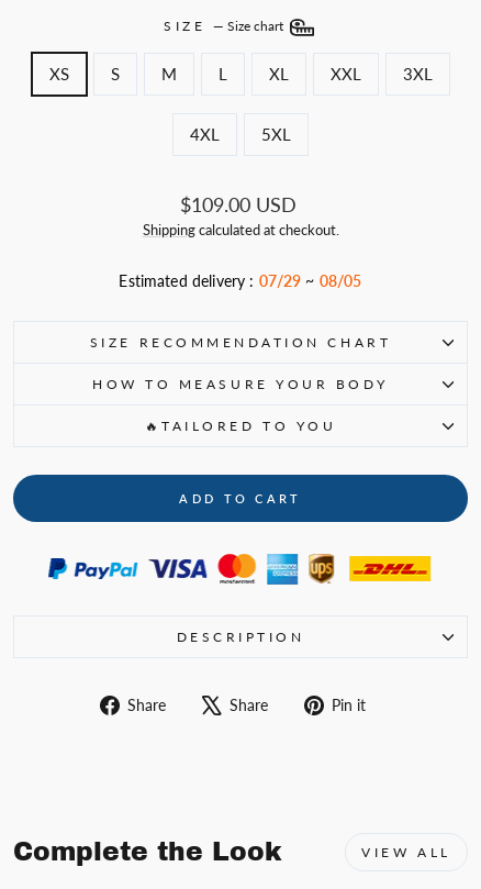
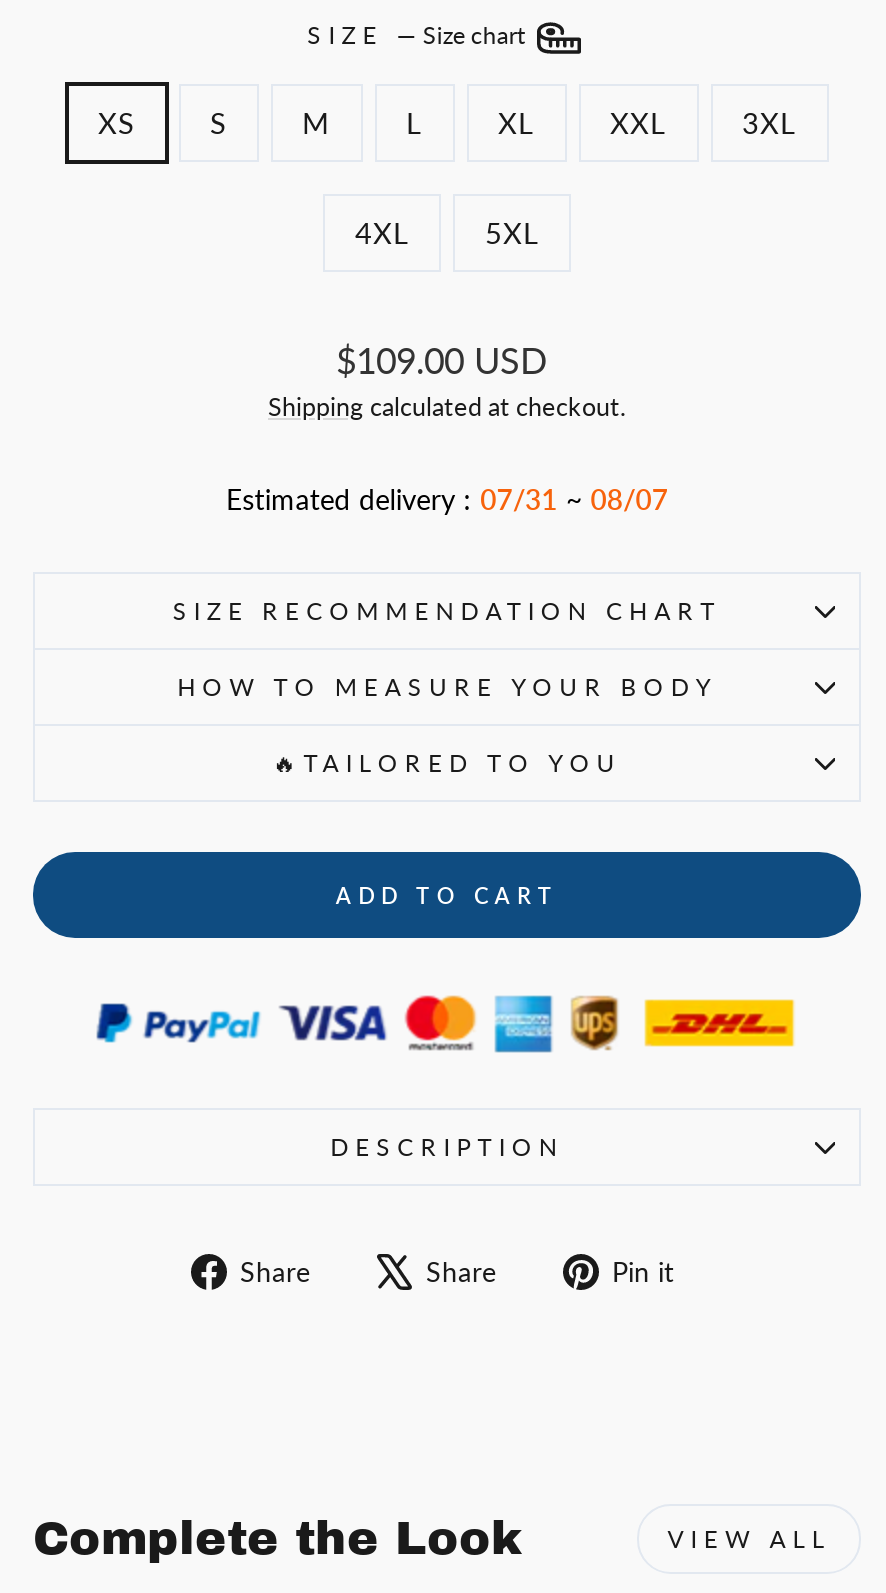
- Estimated delivery : 07/29 ~ 08/05
+ Estimated delivery : 07/31 ~ 08/07
